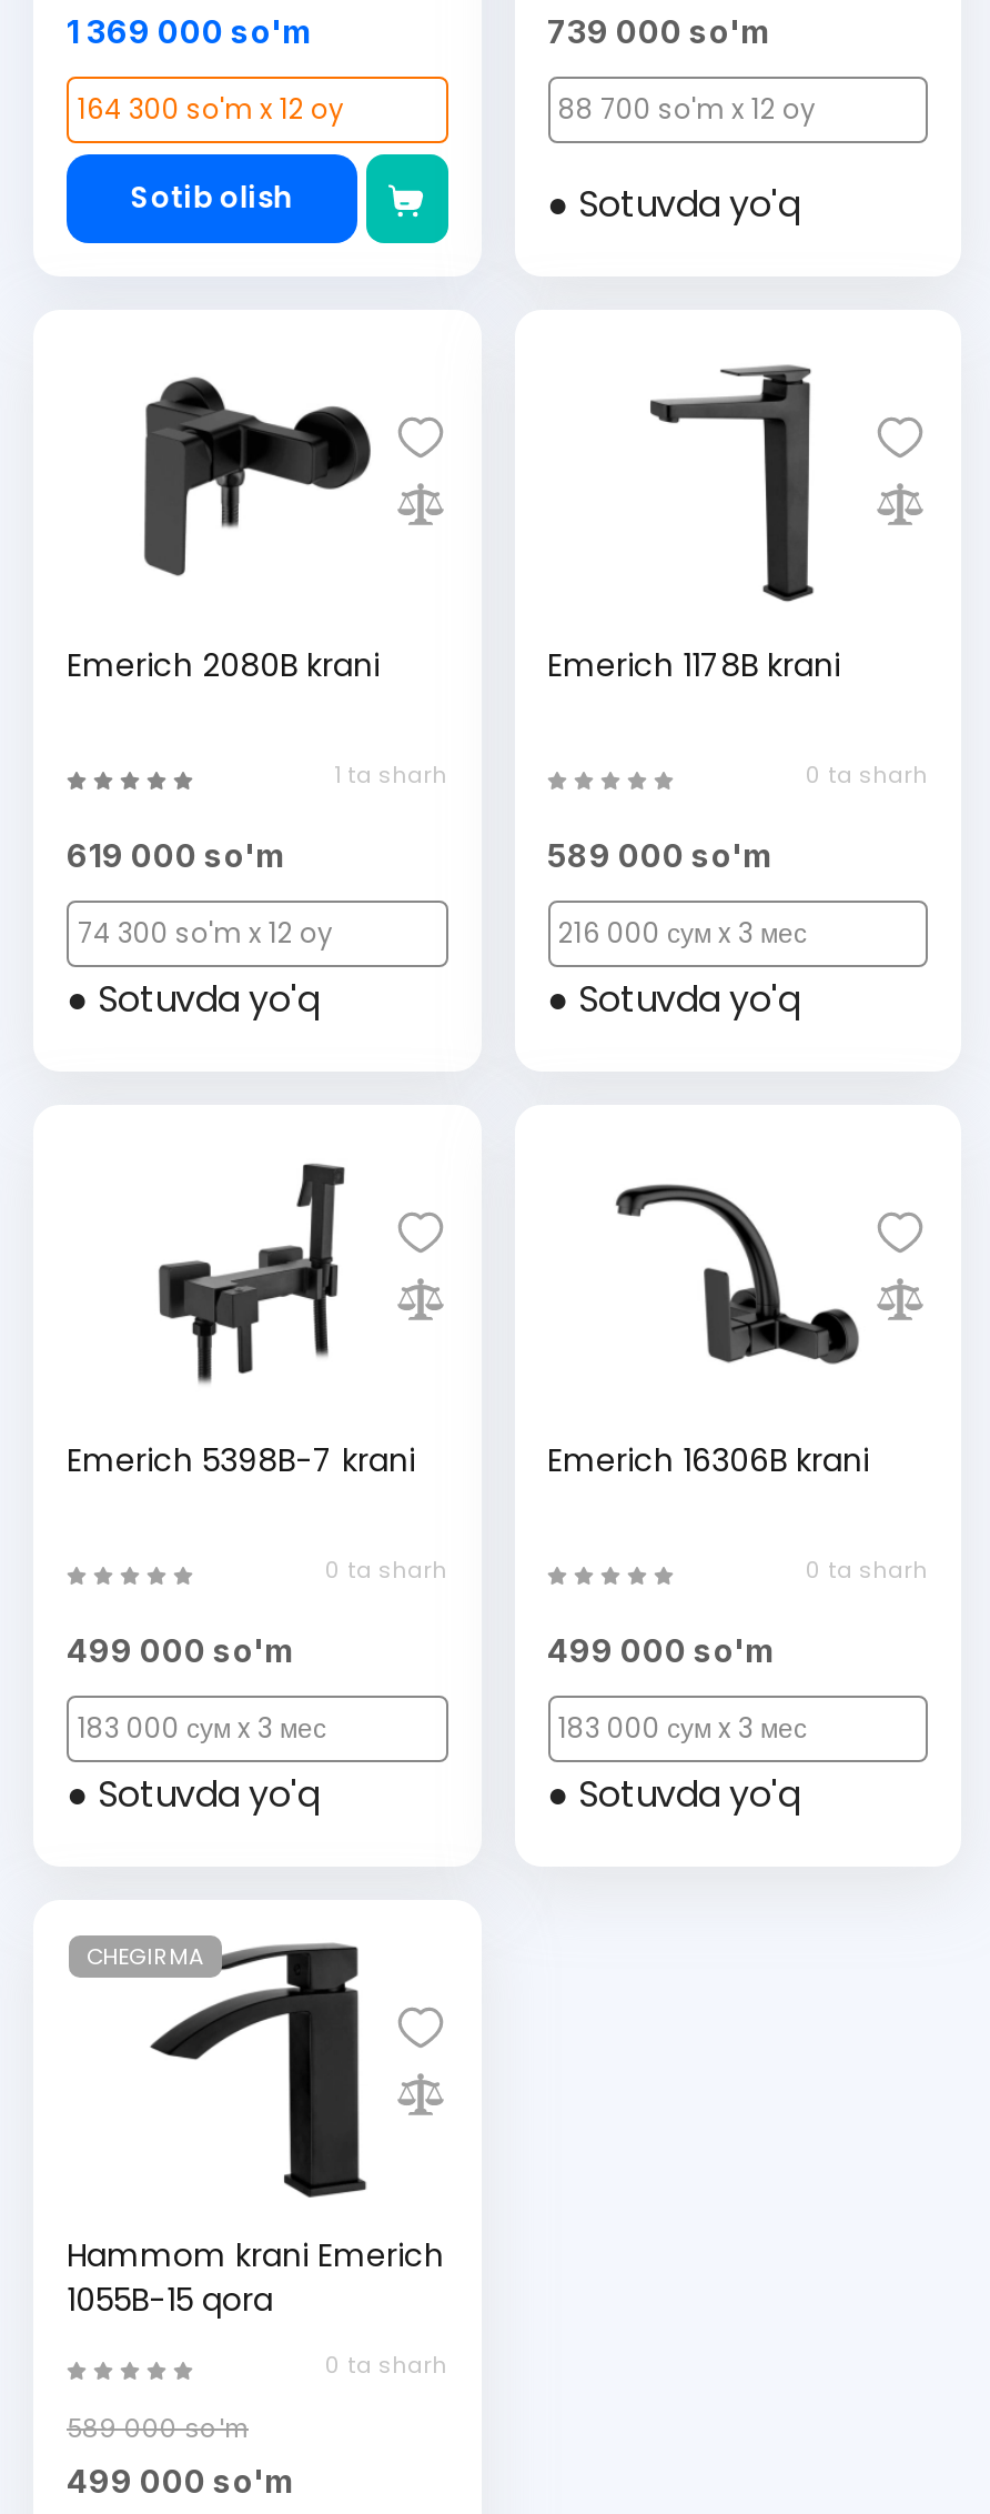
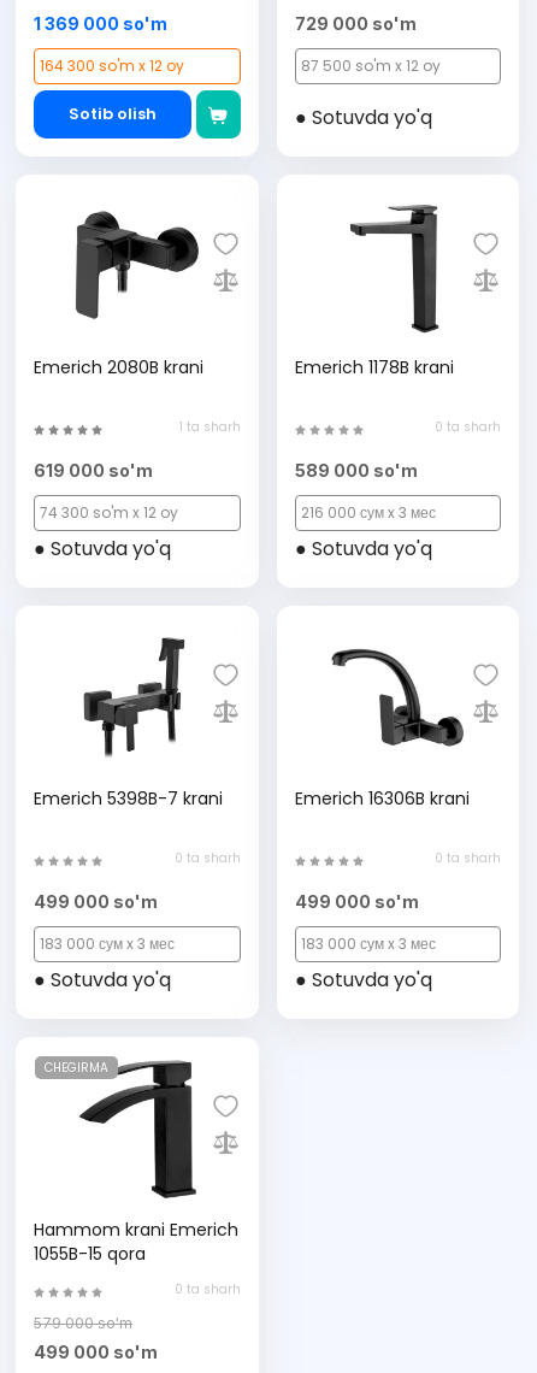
- 739 000 so'm
+ 729 000 so'm

- 88 700 so'm x 12 oy
+ 87 500 so'm x 12 oy

- 589 000 so'm
+ 579 000 so'm
